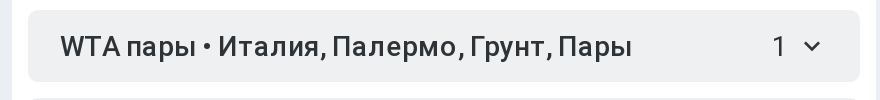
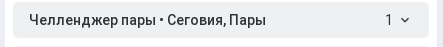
- WTA пары • Италия, Палермо, Грунт, Пары
+ Челленджер пары • Сеговия, Пары
